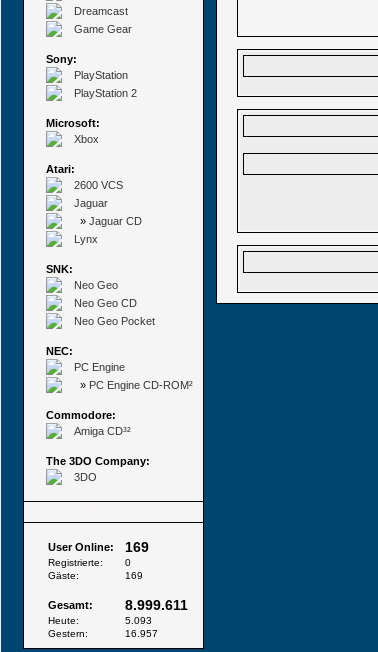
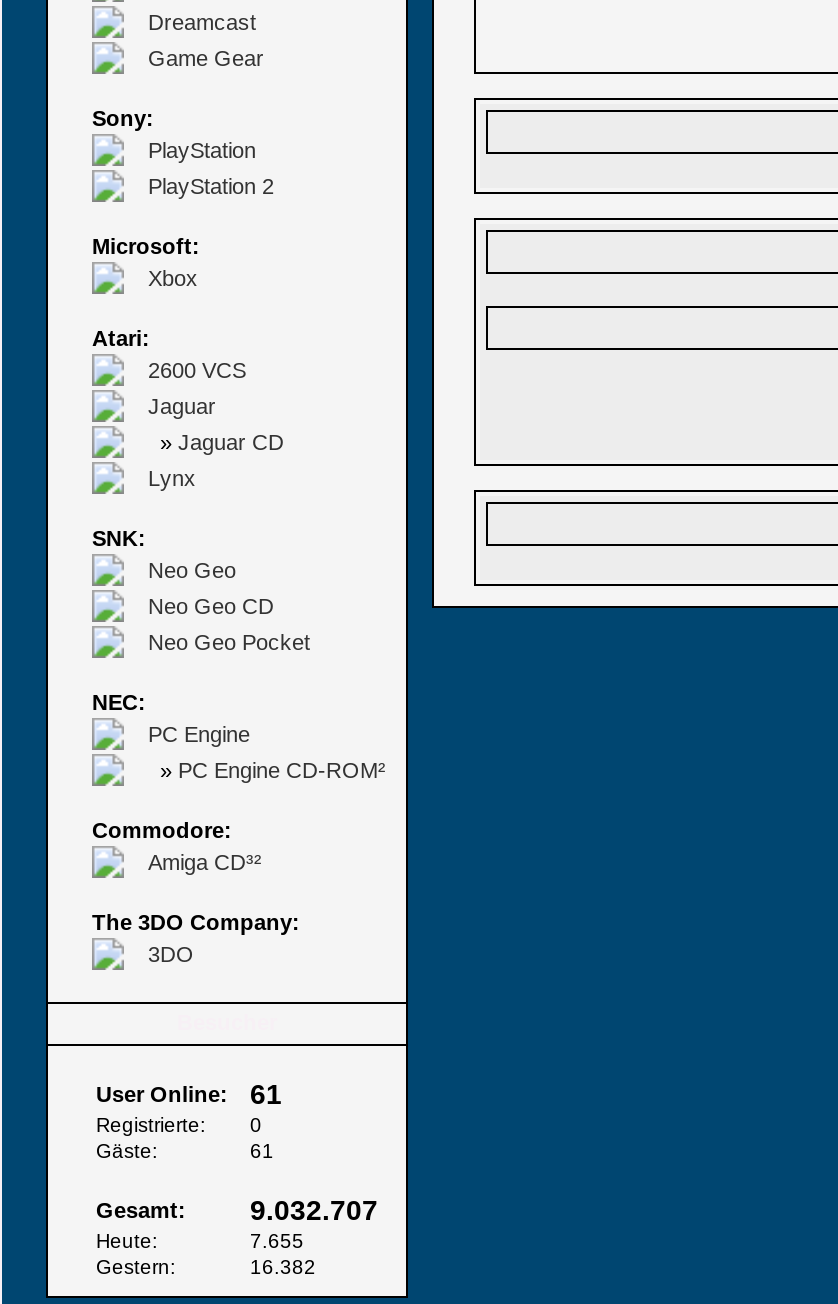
- User Online: 169
+ User Online: 61

- 169
+ 61

- 8.999.611
+ 9.032.707

- 5.093
+ 7.655

- 16.957
+ 16.382
